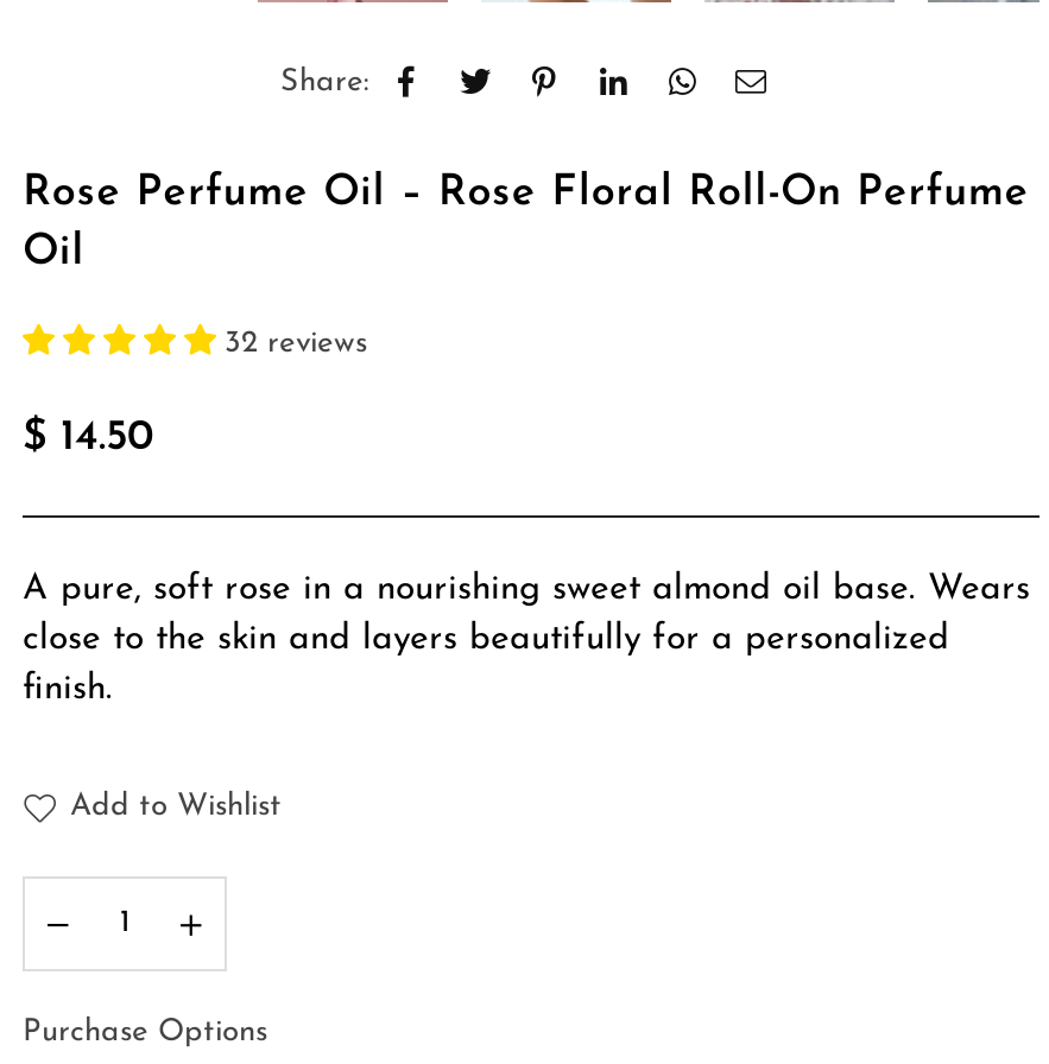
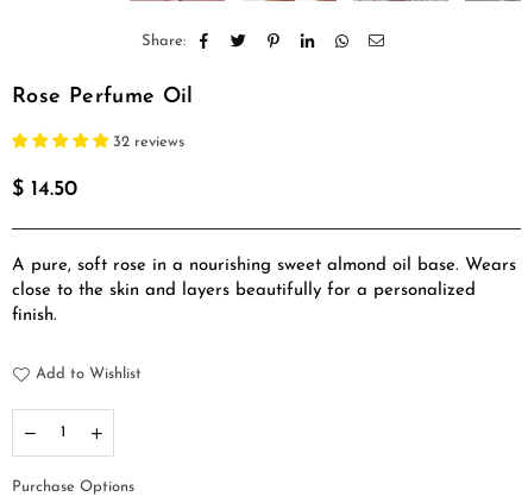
- Rose Perfume Oil – Rose Floral Roll-On Perfume
- Oil
+ Rose Perfume Oil
